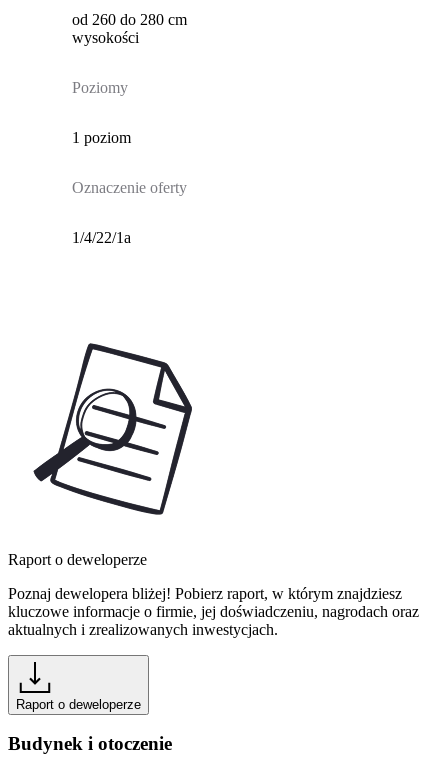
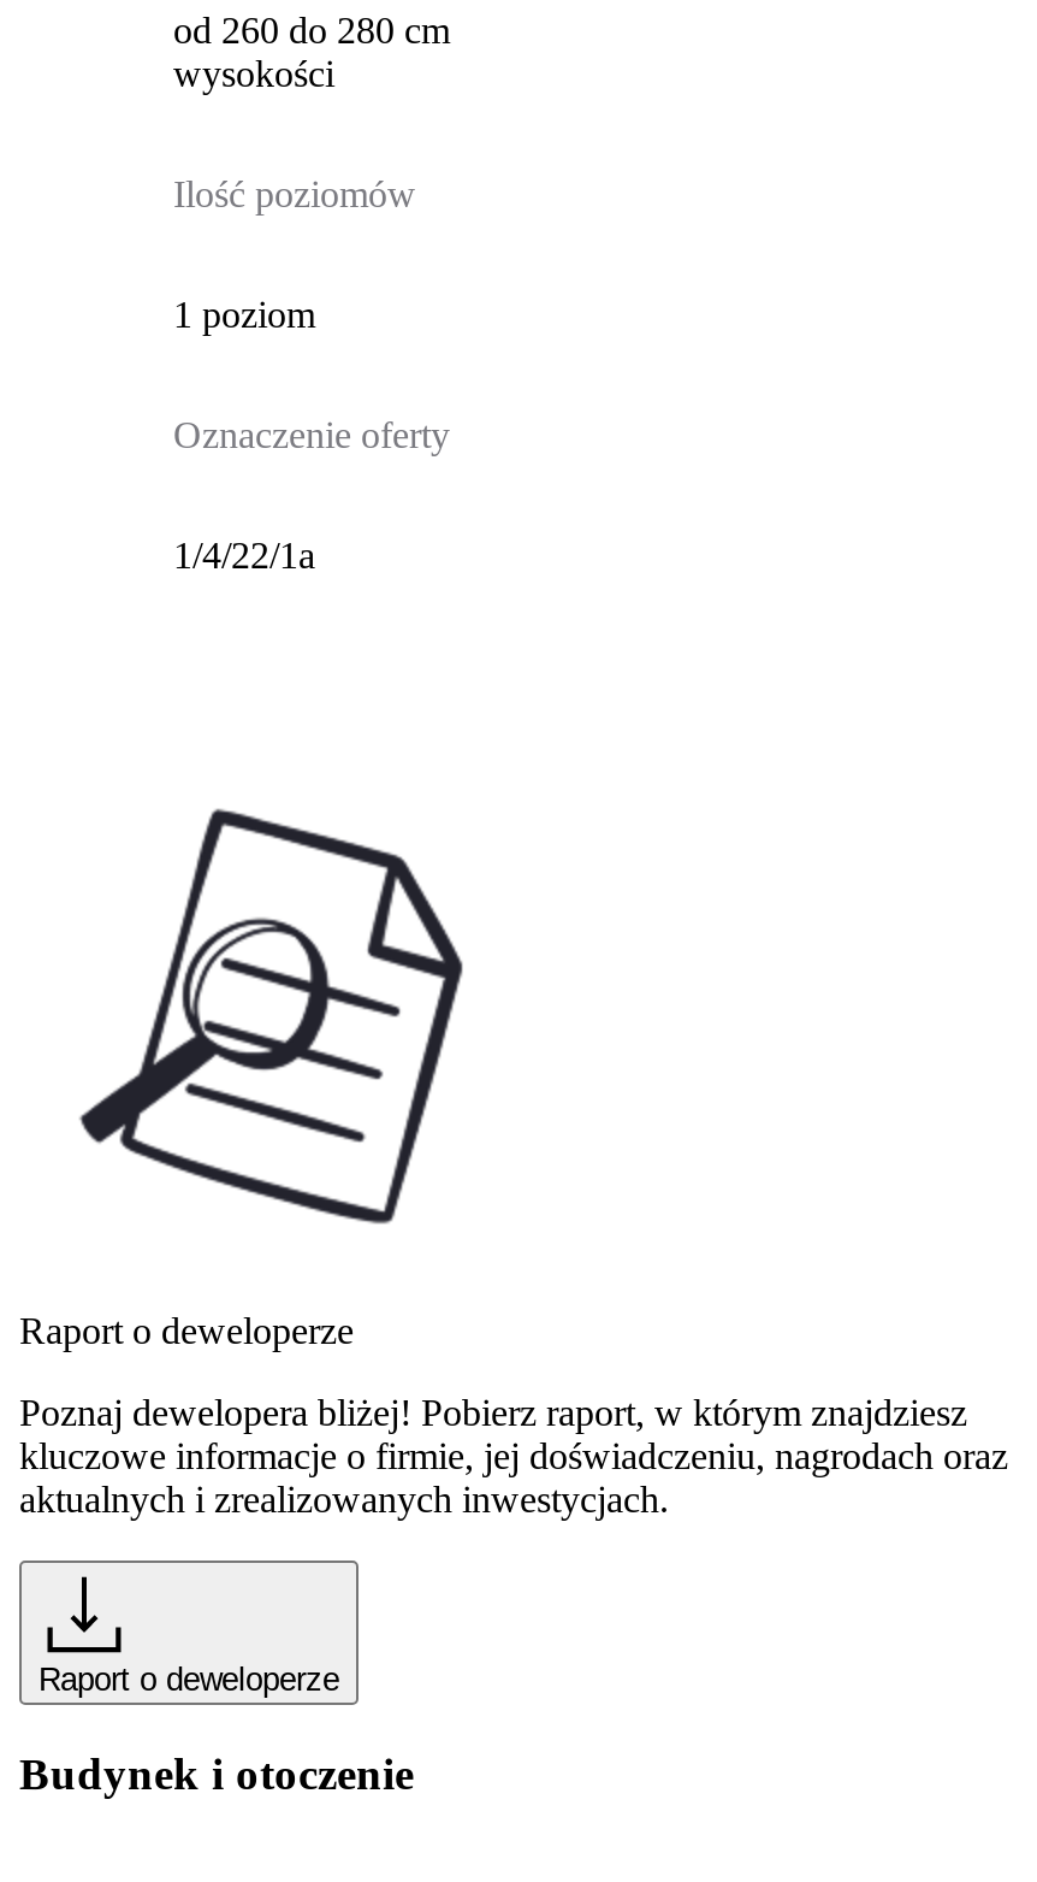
- Poziomy
+ Ilość poziomów
